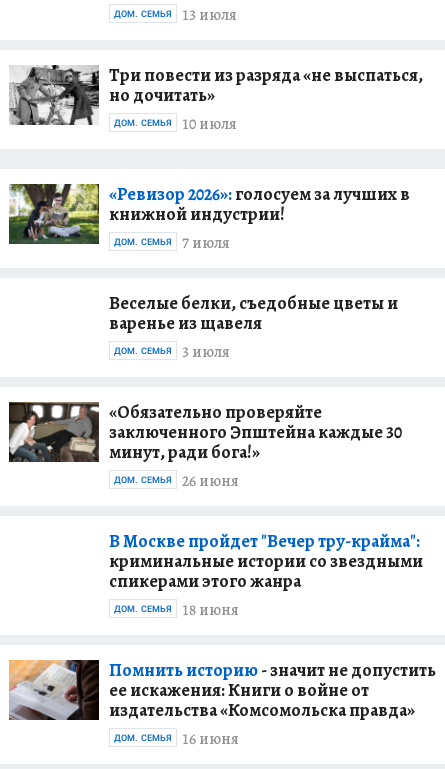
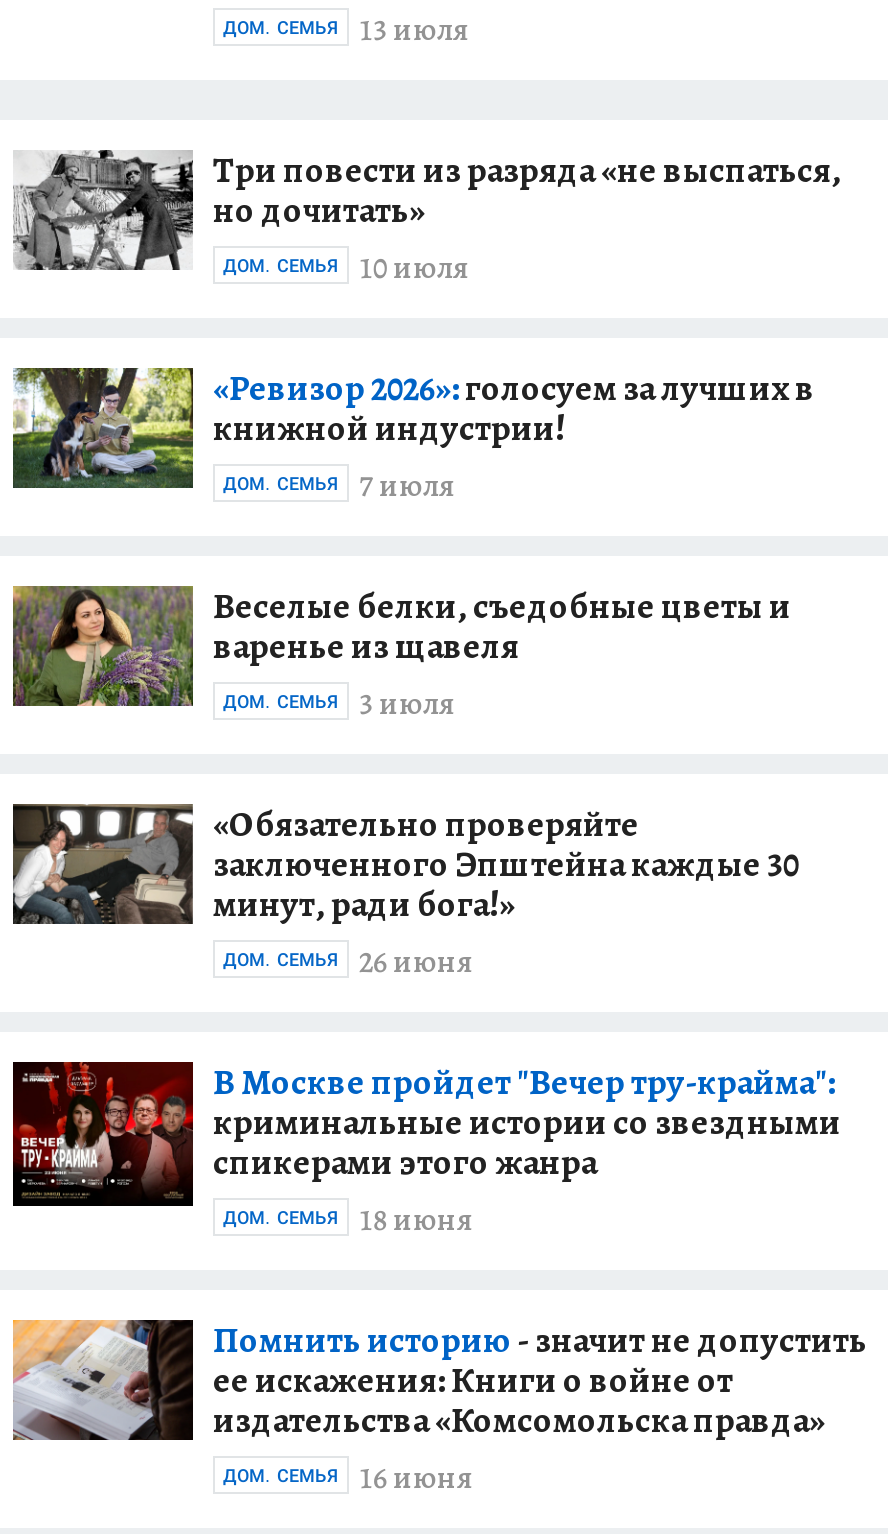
+ [image]

+ [image]
